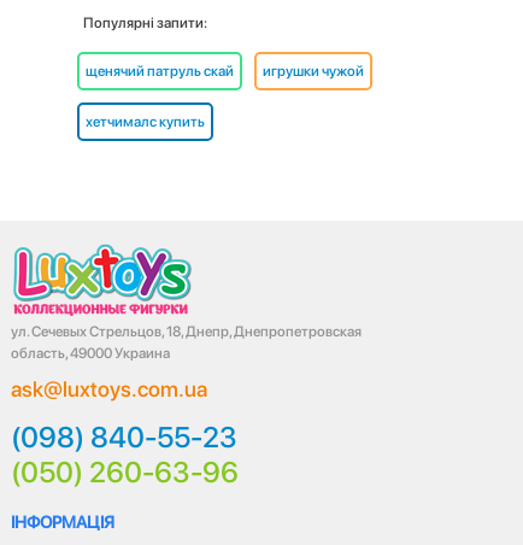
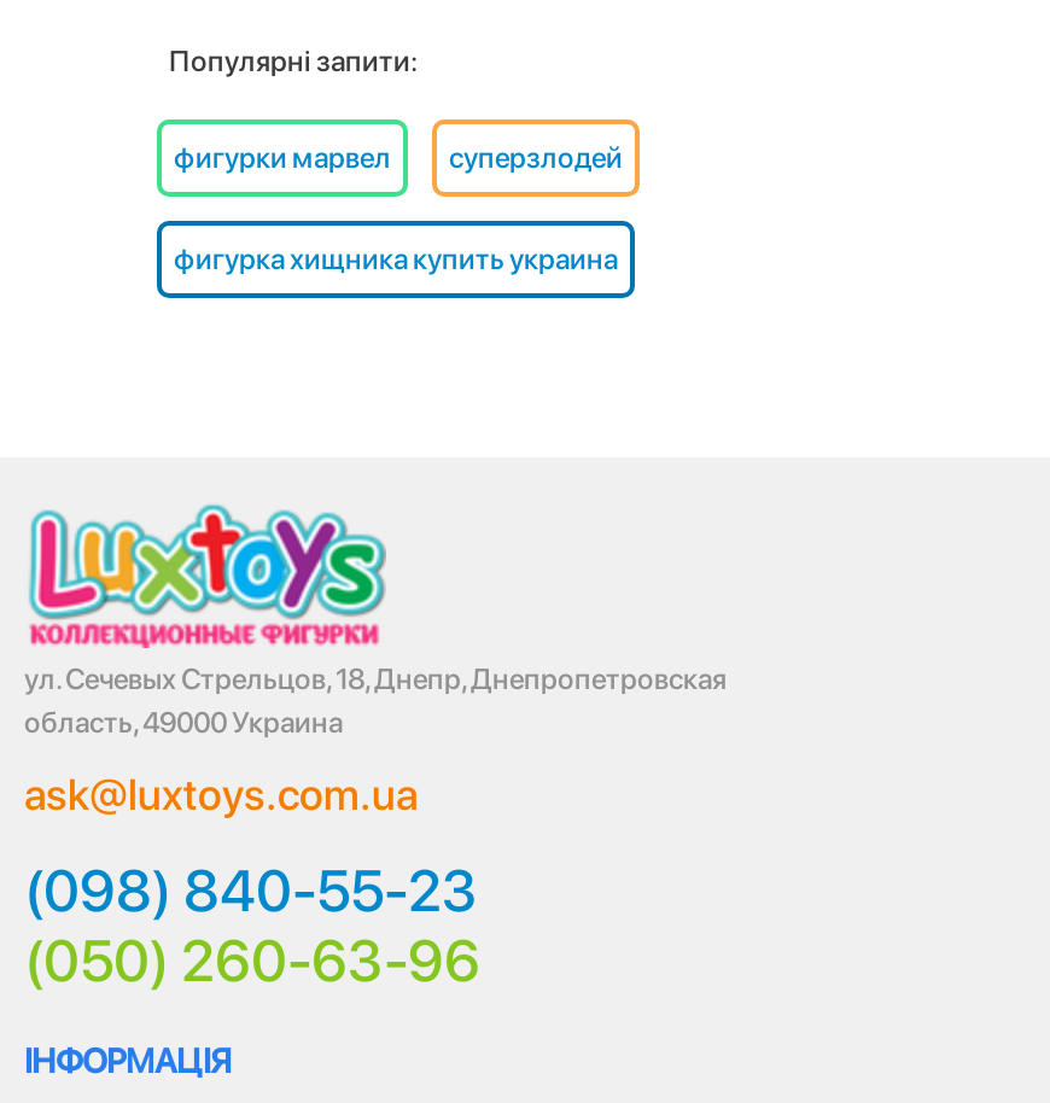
- щенячий патруль скай
- игрушки чужой
+ фигурки марвел
+ суперзлодей

- хетчималс купить
+ фигурка хищника купить украина
